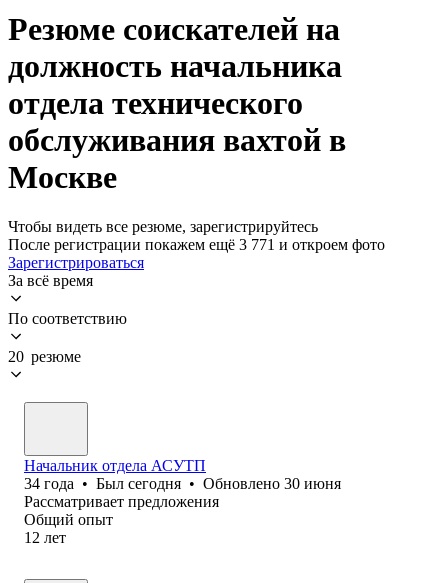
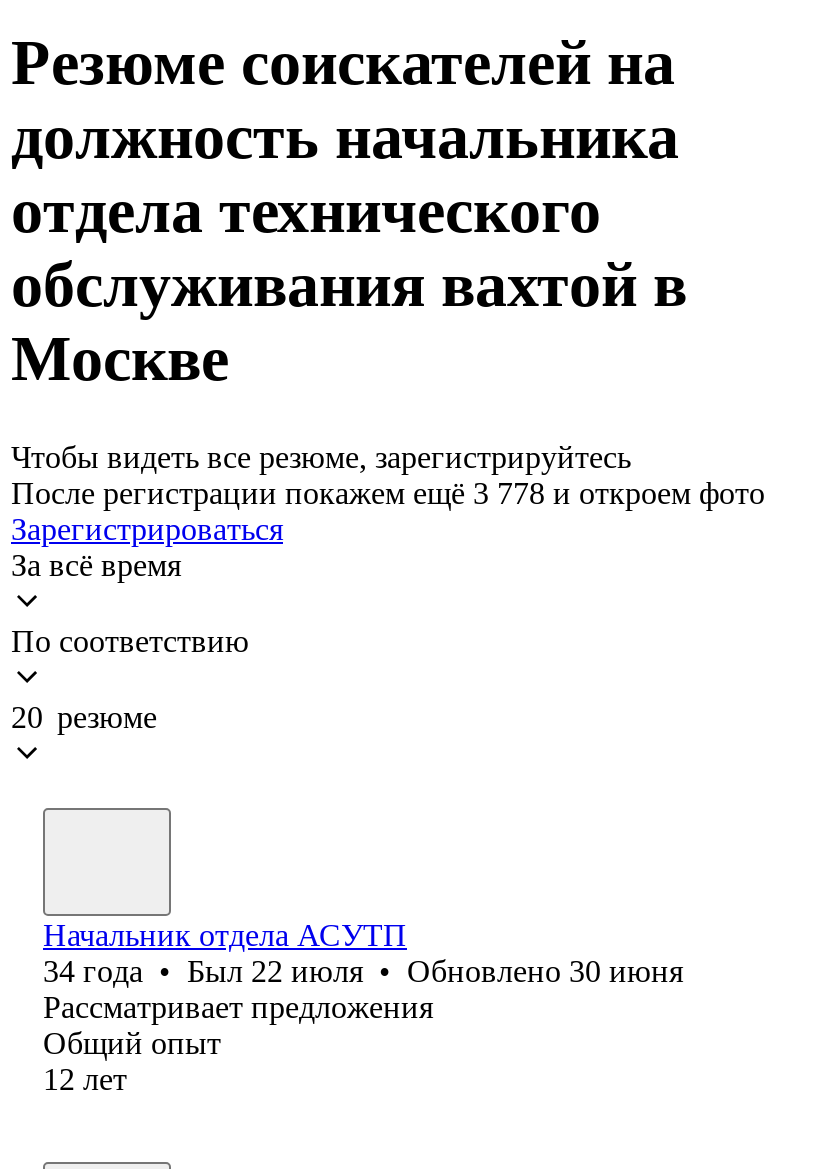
- После регистрации покажем ещё 3 771 и откроем фото
+ После регистрации покажем ещё 3 778 и откроем фото

- 34 года • Был сегодня • Обновлено 30 июня
+ 34 года • Был 22 июля • Обновлено 30 июня
